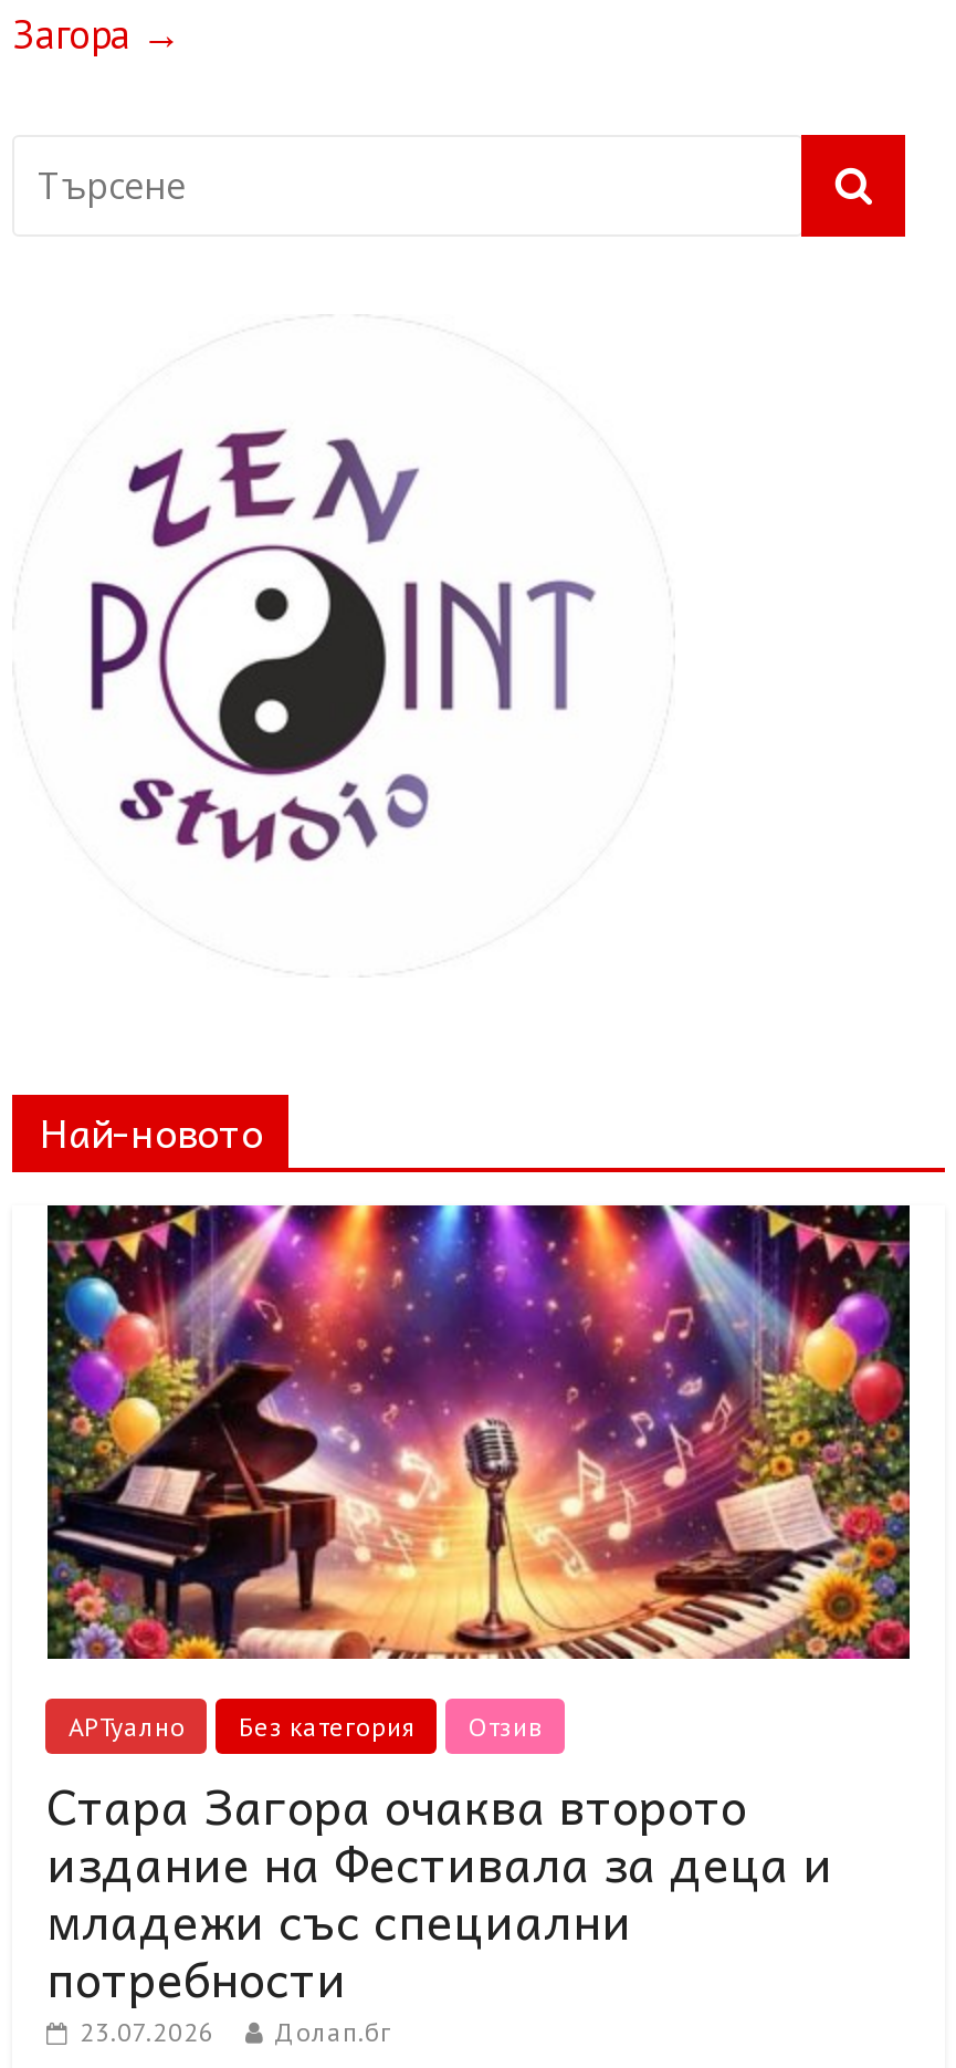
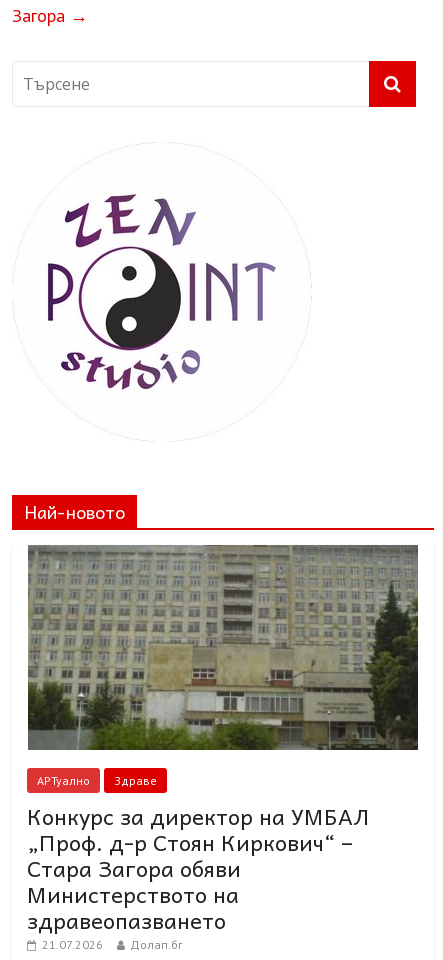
- [image]
- Без категория
- Отзив
- Стара Загора очаква второто
- издание на Фестивала за деца и
- младежи със специални
- потребности
- 23.07.2026
+ [image]
+ Здраве
+ Конкурс за директор на УМБАЛ
+ „Проф. д-р Стоян Киркович“ –
+ Стара Загора обяви
+ Министерството на
+ здравеопазването
+ 21.07.2026
